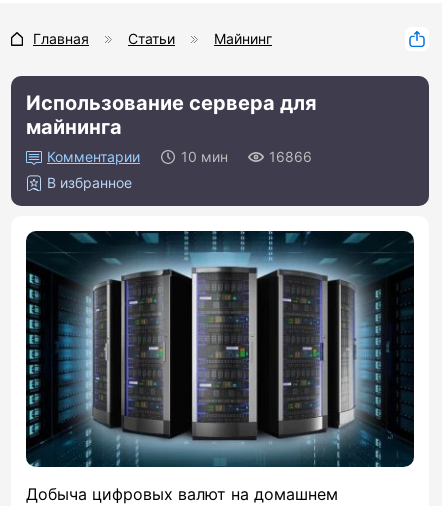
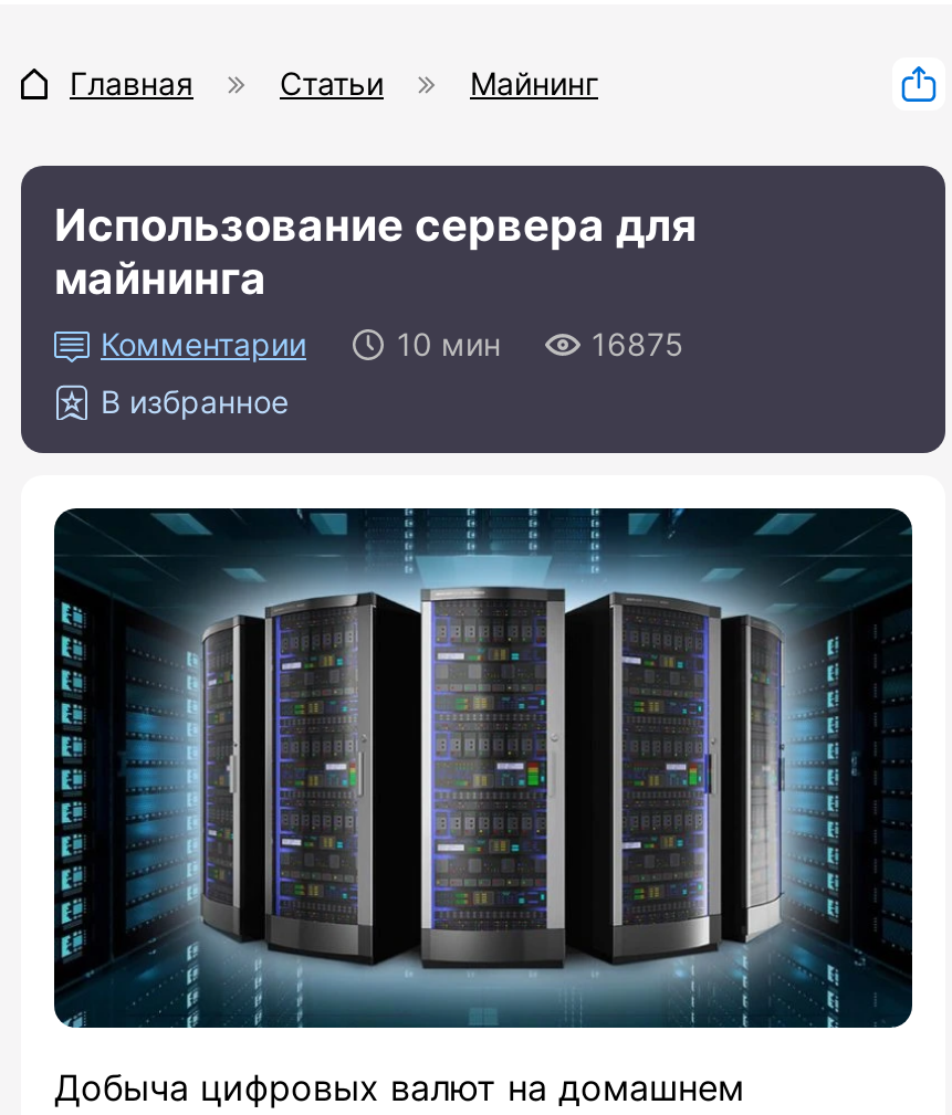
- 16866
+ 16875
